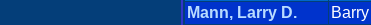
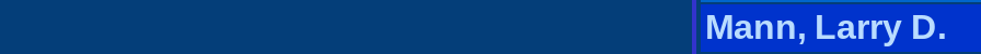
- Barry
